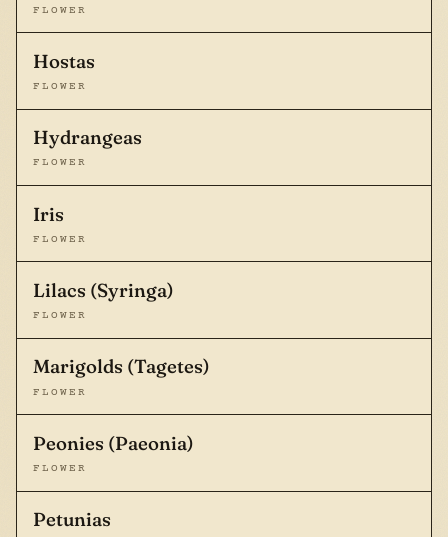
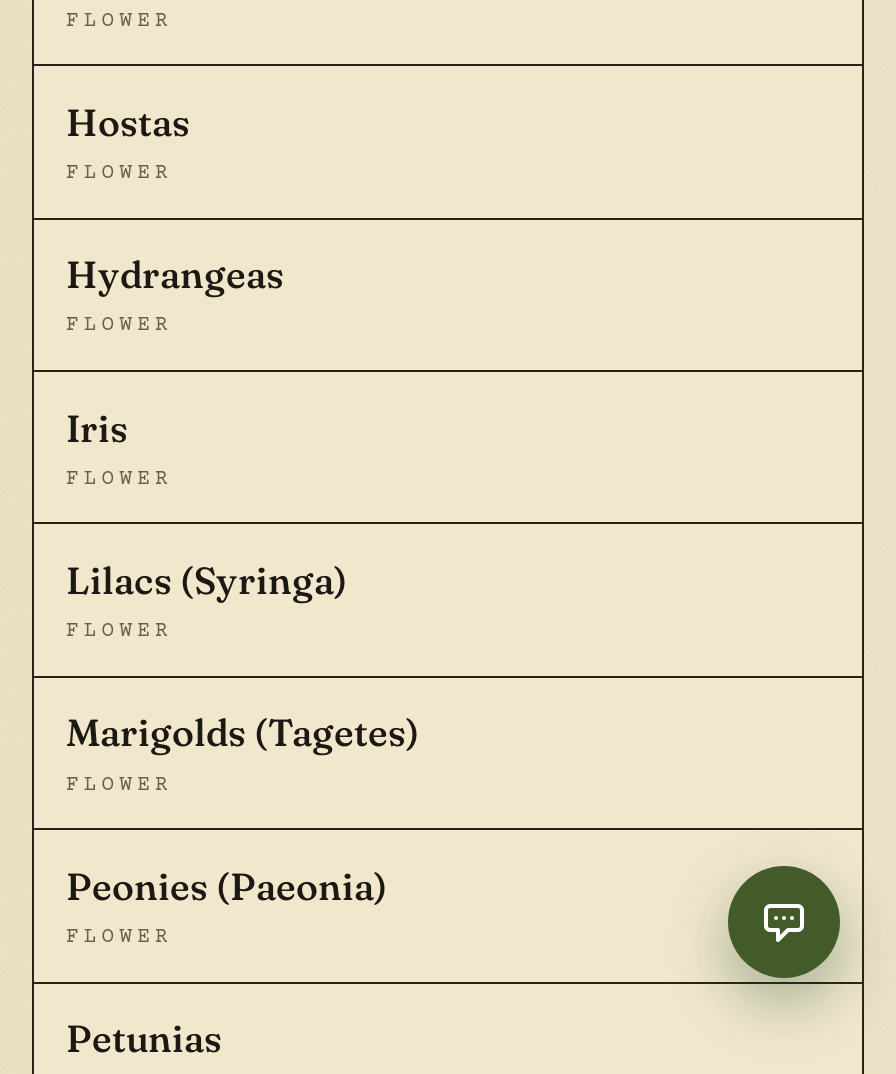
+ [image]
